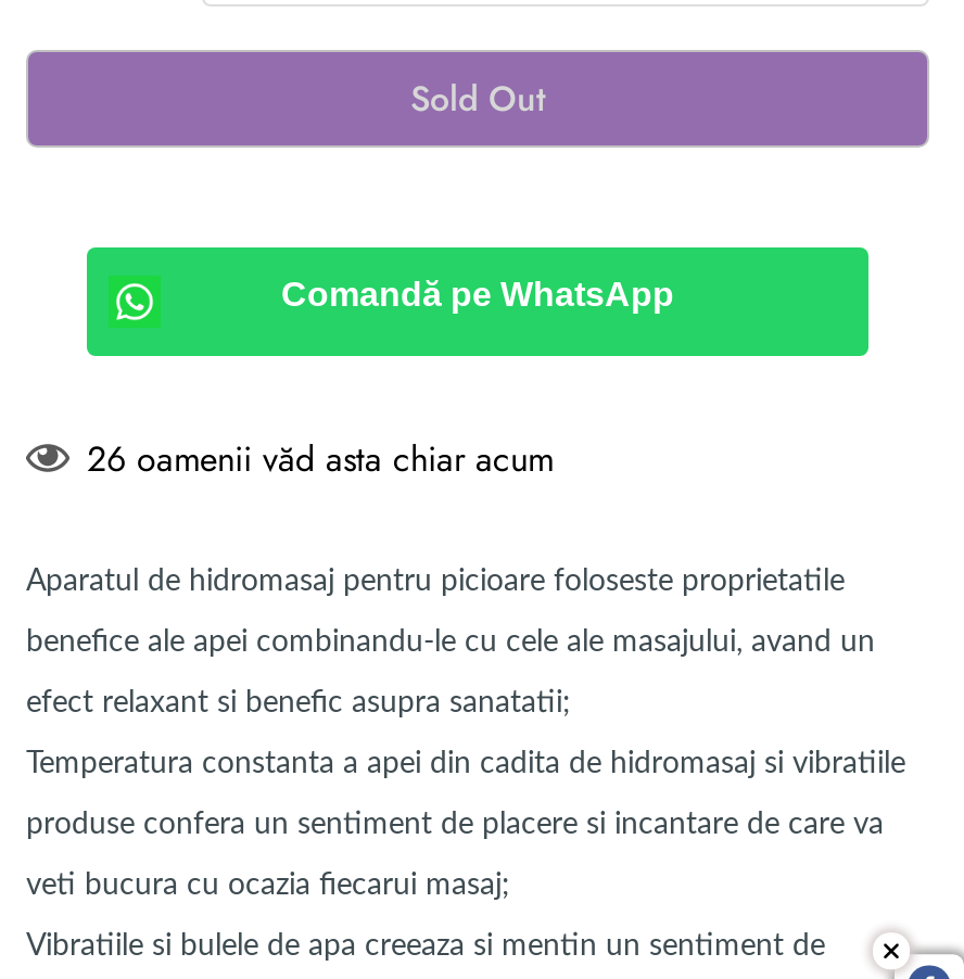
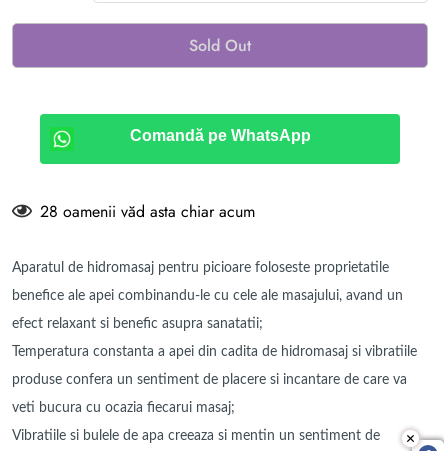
- 26 oamenii văd asta chiar acum
+ 28 oamenii văd asta chiar acum
